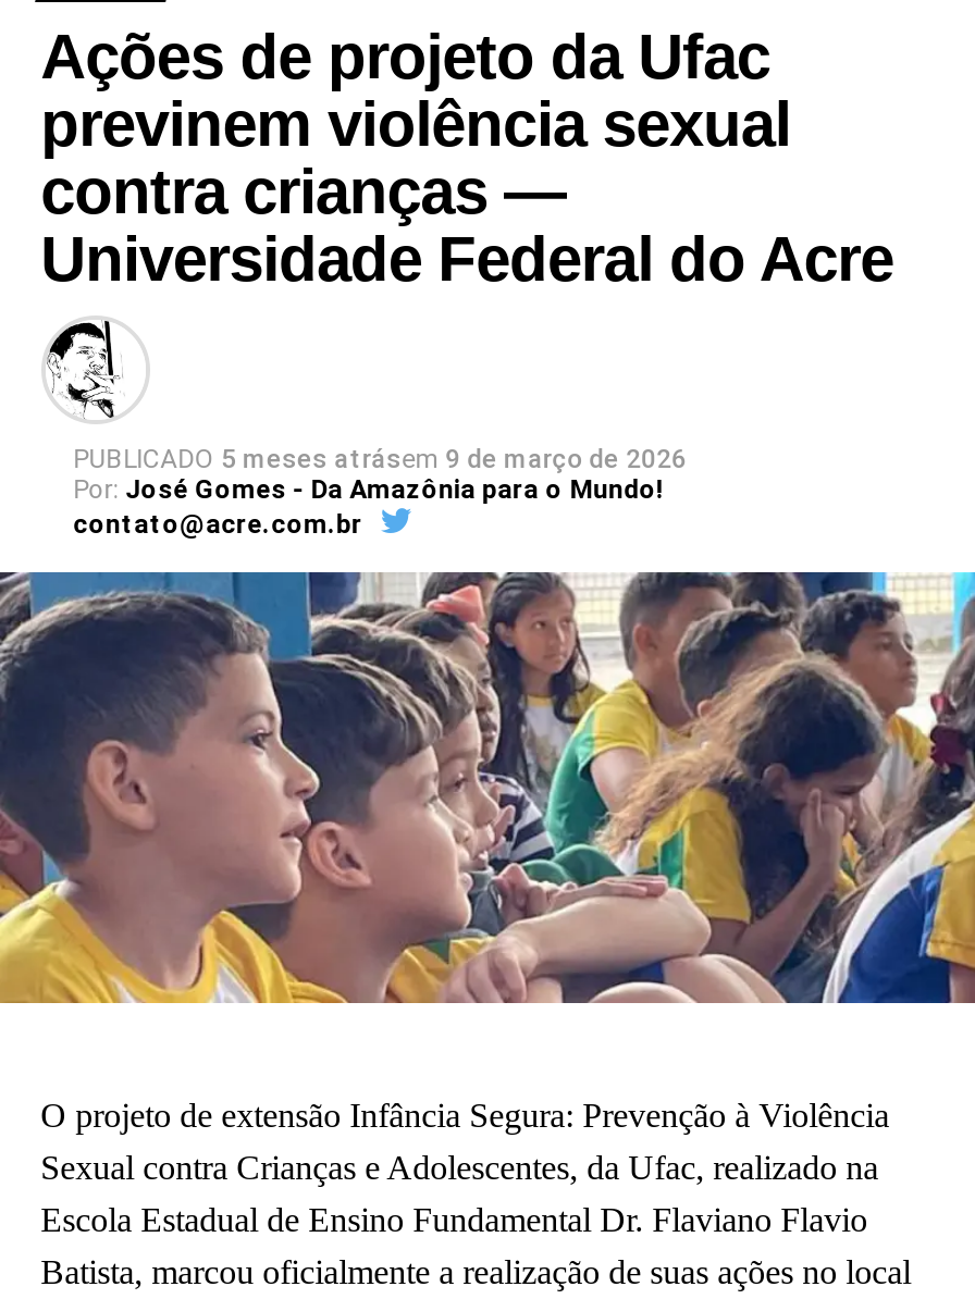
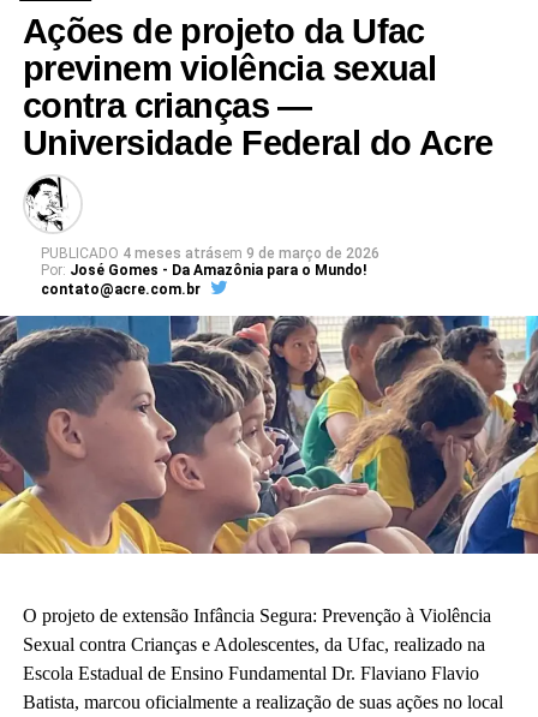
- PUBLICADO 5 meses atrásem 9 de março de 2026
+ PUBLICADO 4 meses atrásem 9 de março de 2026
